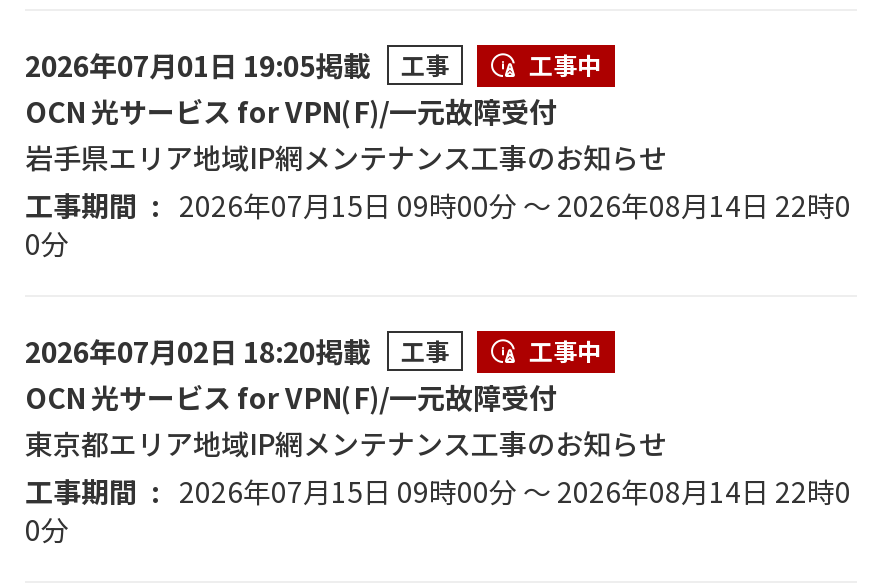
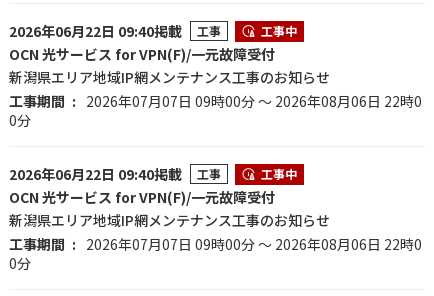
- 2026年07月01日 19:05掲載 工事
+ 2026年06月22日 09:40掲載 工事

- 岩手県エリア地域IP網メンテナンス工事のお知らせ
+ 新潟県エリア地域IP網メンテナンス工事のお知らせ

- 2026年07月15日 09時00分 ～ 2026年08月14日 22時0
+ 2026年07月07日 09時00分 ～ 2026年08月06日 22時0

- 2026年07月02日 18:20掲載 工事
+ 2026年06月22日 09:40掲載 工事

- 東京都エリア地域IP網メンテナンス工事のお知らせ
+ 新潟県エリア地域IP網メンテナンス工事のお知らせ

- 2026年07月15日 09時00分 ～ 2026年08月14日 22時0
+ 2026年07月07日 09時00分 ～ 2026年08月06日 22時0
